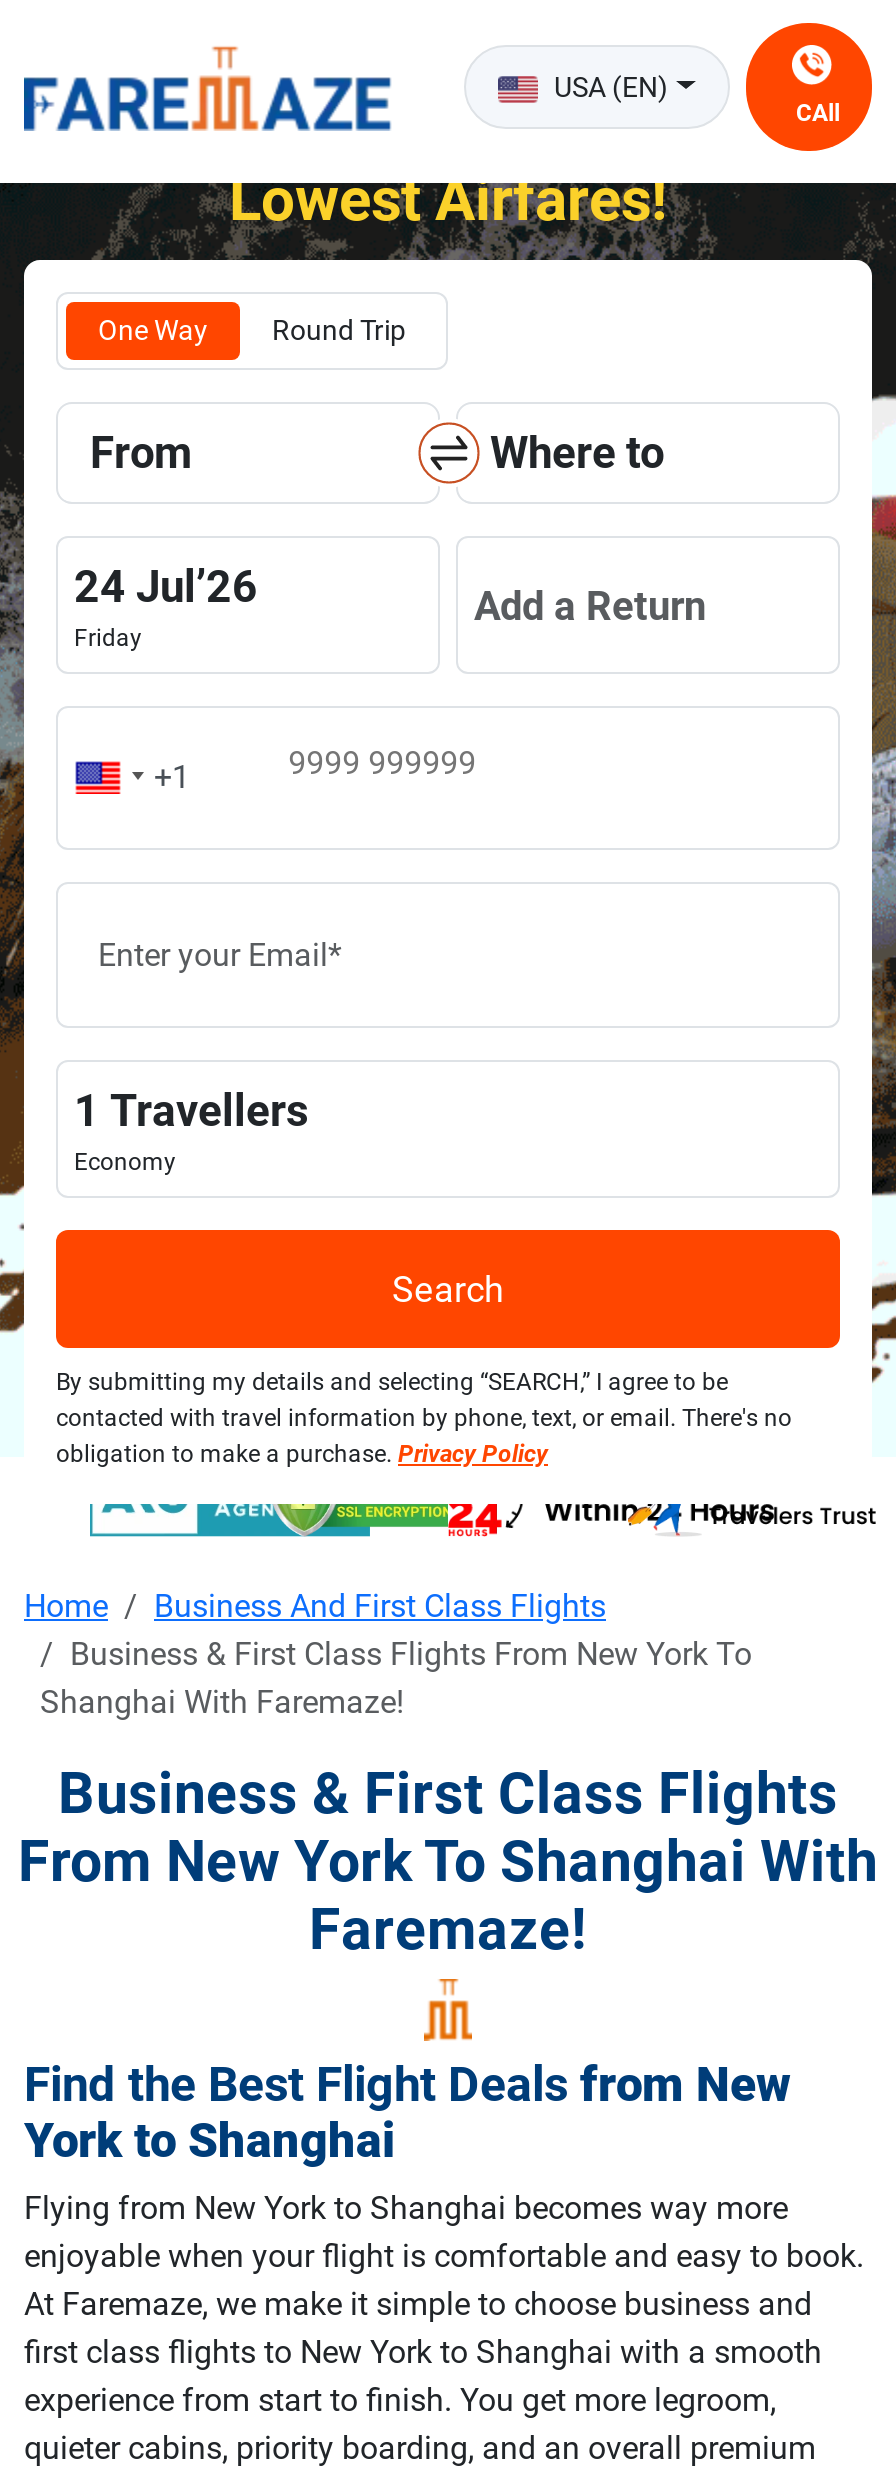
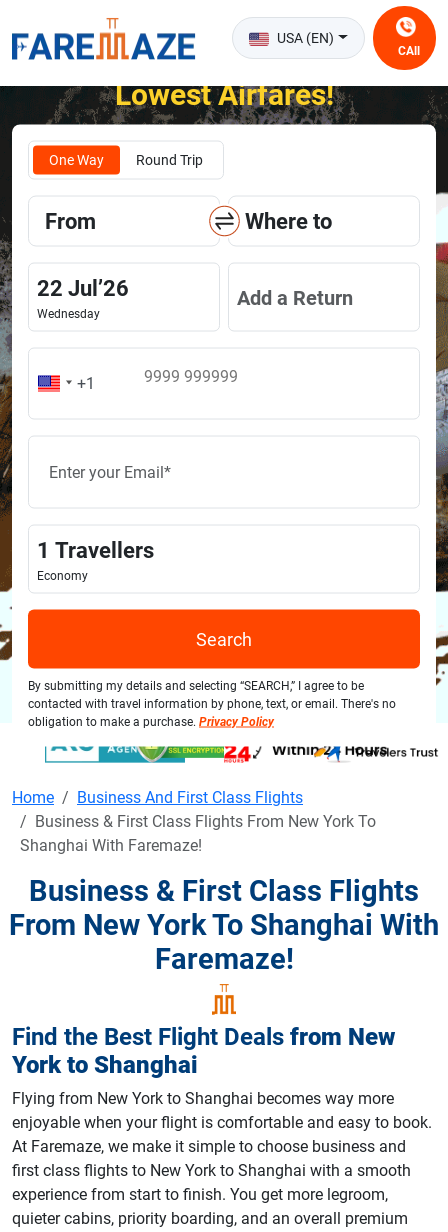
- 24 Jul’26
- Friday
+ 22 Jul’26
+ Wednesday
